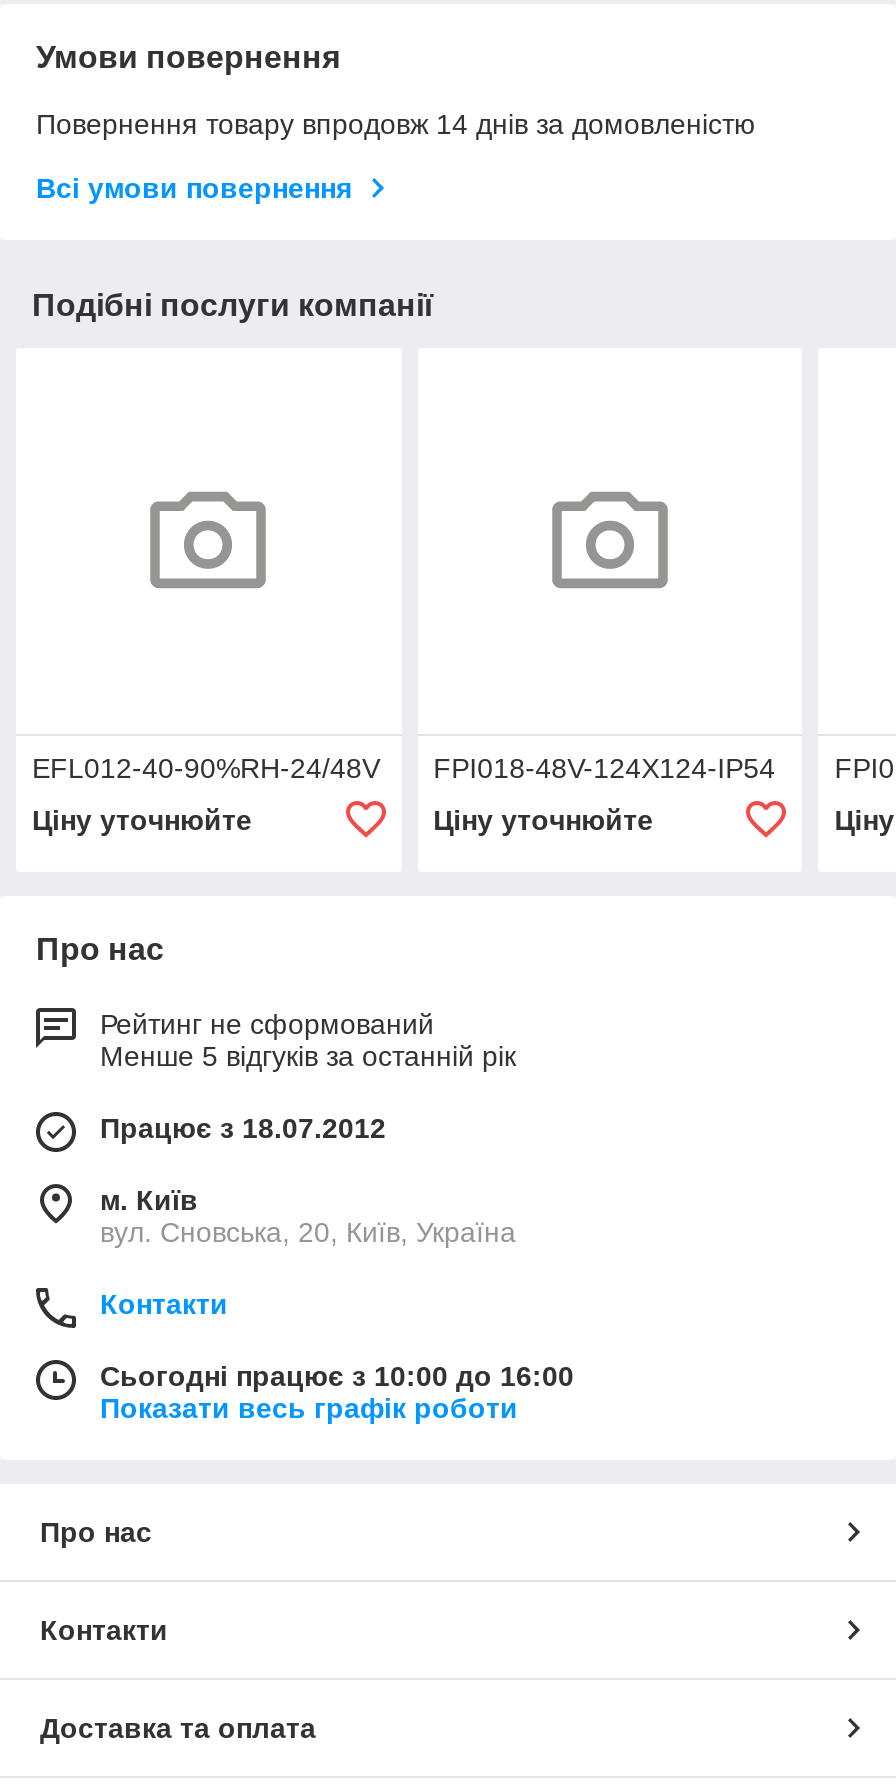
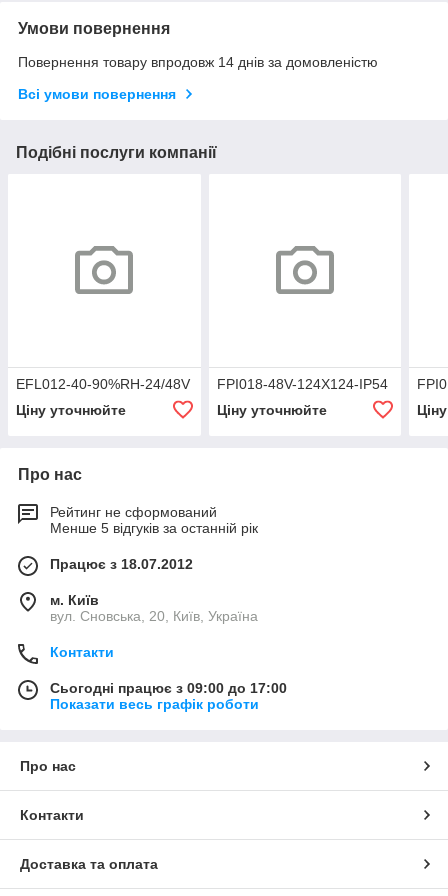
- Сьогодні працює з 10:00 до 16:00
+ Сьогодні працює з 09:00 до 17:00
